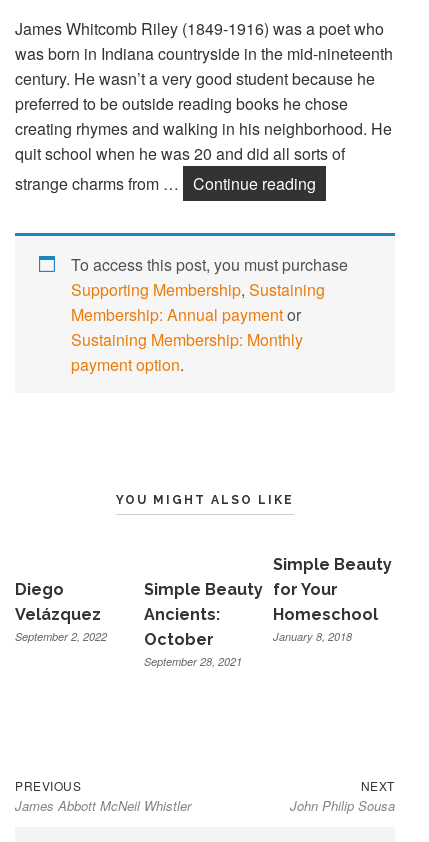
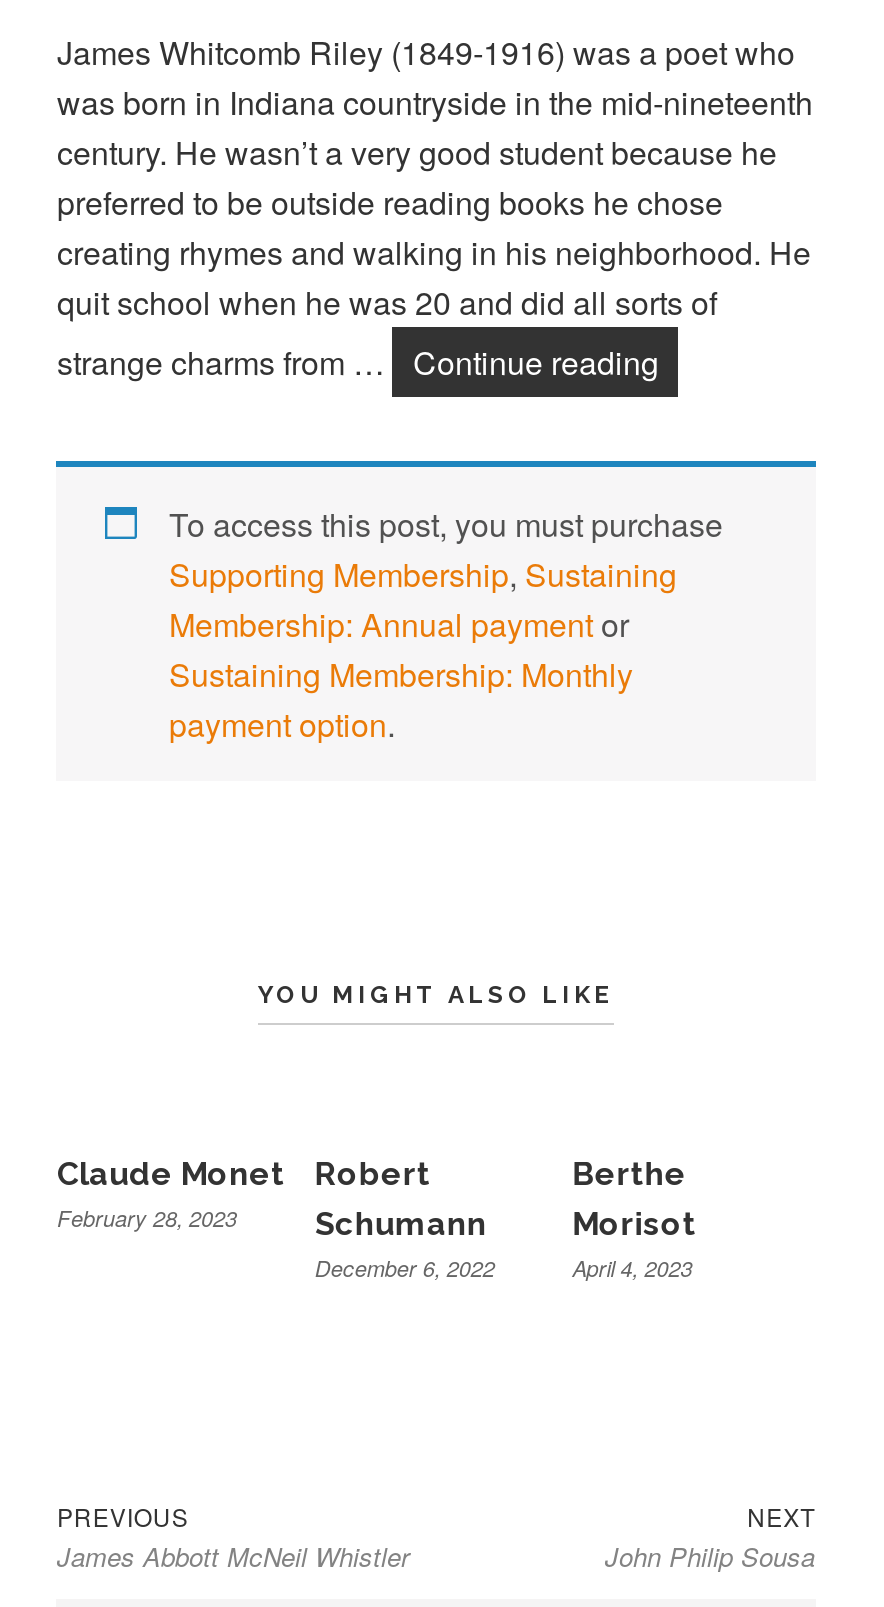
- Simple Beauty
- for Your
- Homeschool
- January 8, 2018
+ Berthe
+ Morisot
+ April 4, 2023

- Diego
- Velázquez
- September 2, 2022
+ Claude Monet
+ February 28, 2023

- Simple Beauty
- Ancients:
- October
- September 28, 2021
+ Robert
+ Schumann
+ December 6, 2022
